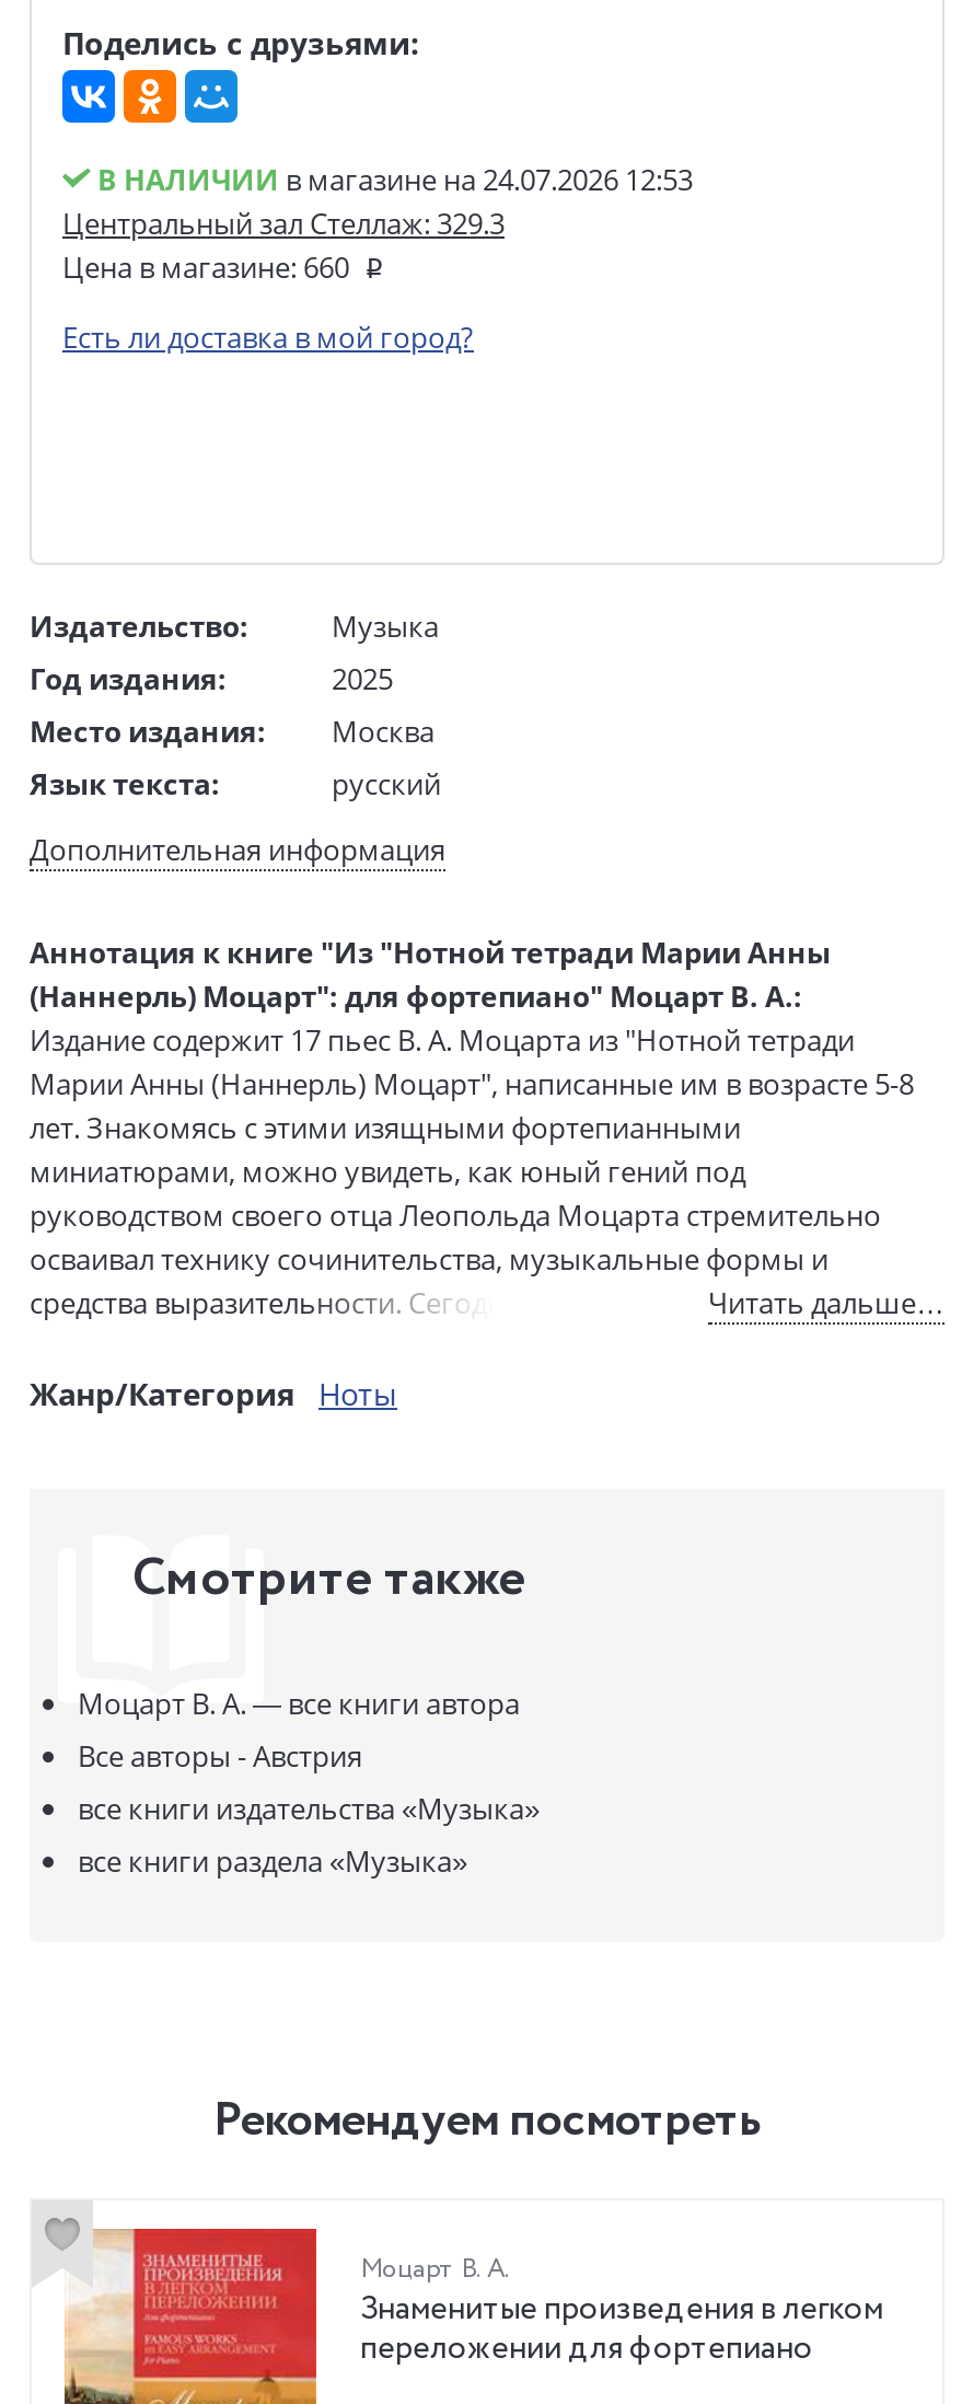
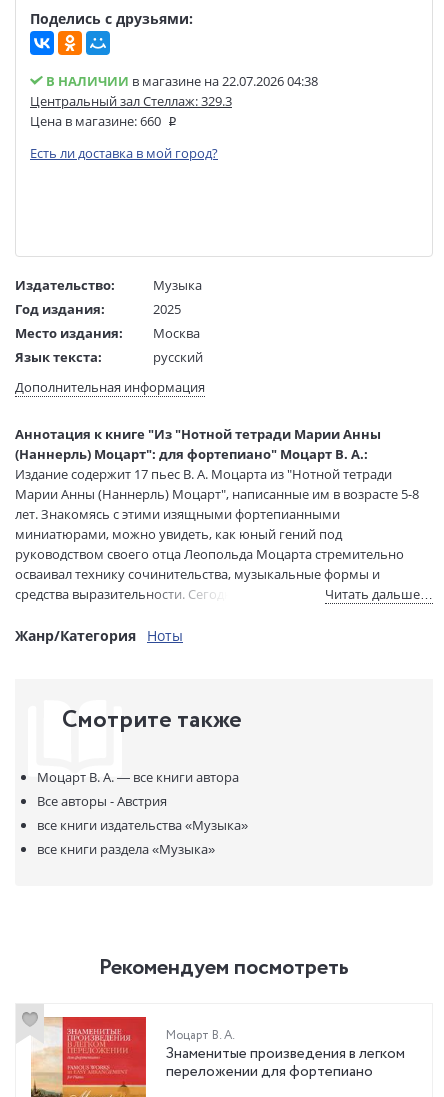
- В НАЛИЧИИ в магазине на 24.07.2026 12:53
+ В НАЛИЧИИ в магазине на 22.07.2026 04:38
